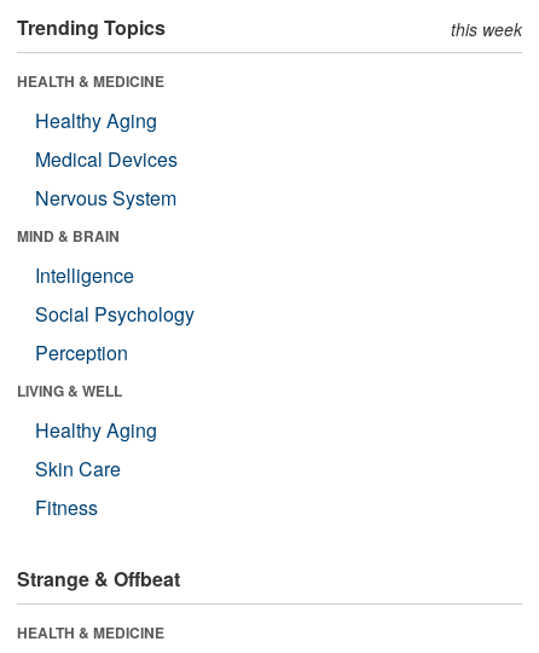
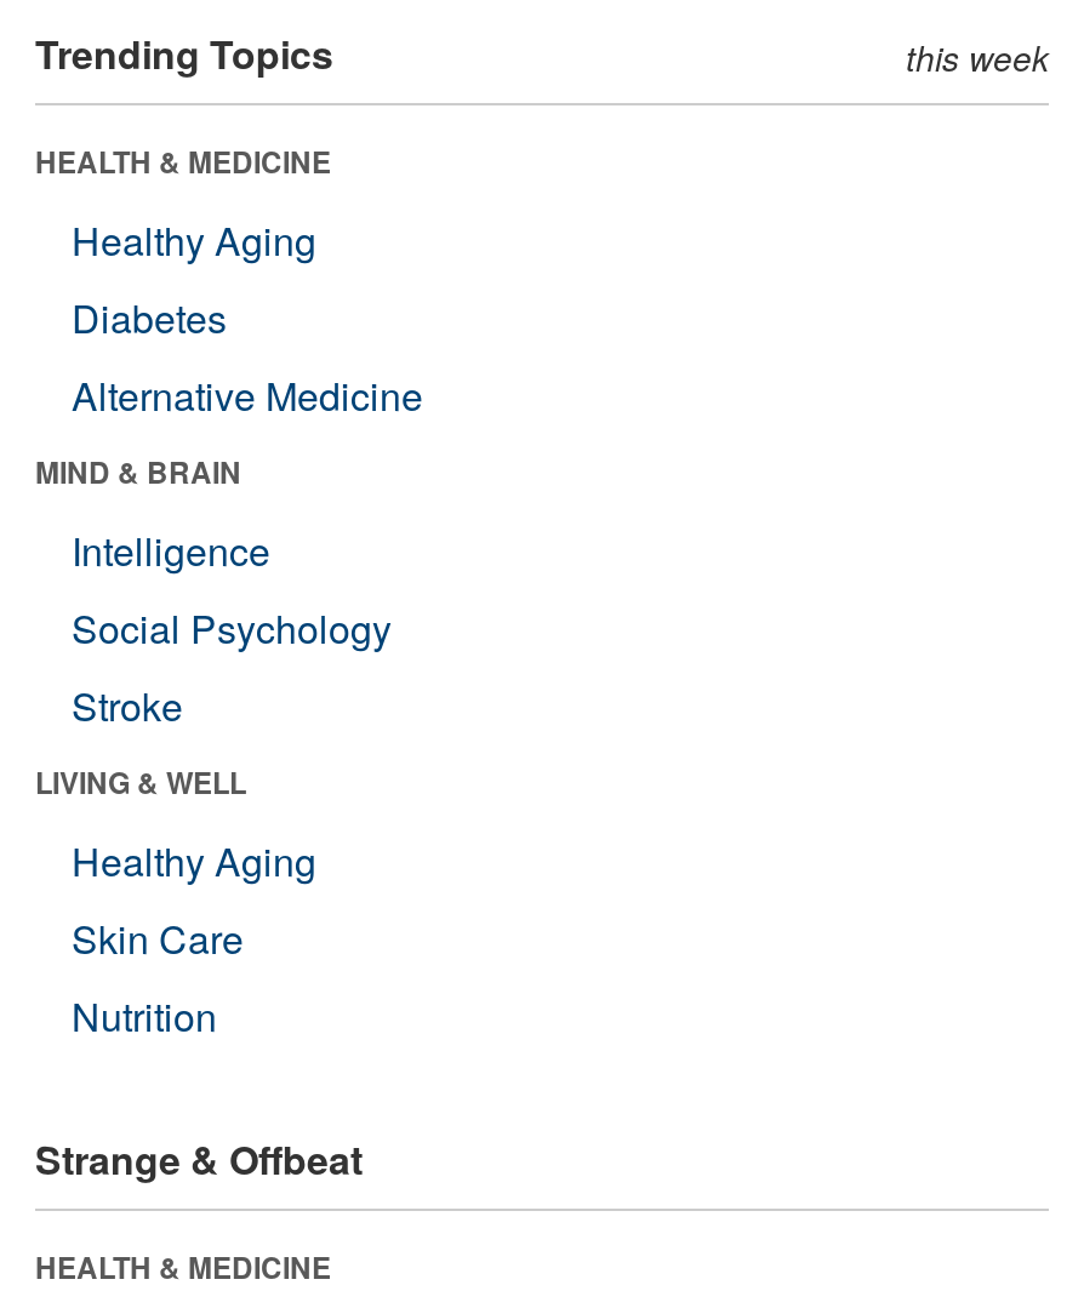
- Medical Devices
- Nervous System
+ Diabetes
+ Alternative Medicine

- Perception
+ Stroke

- Fitness
+ Nutrition
